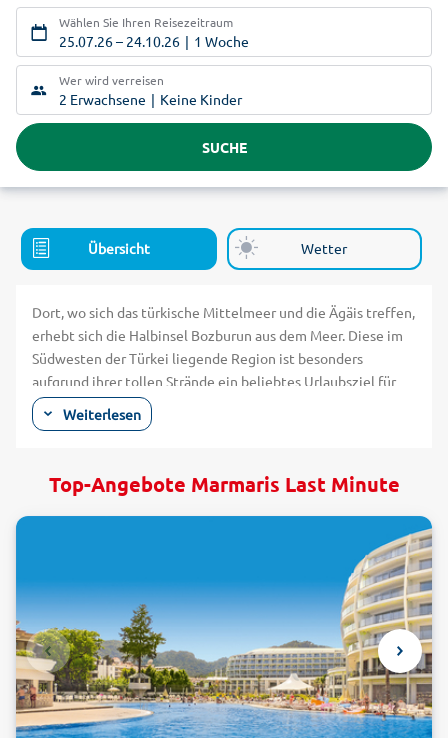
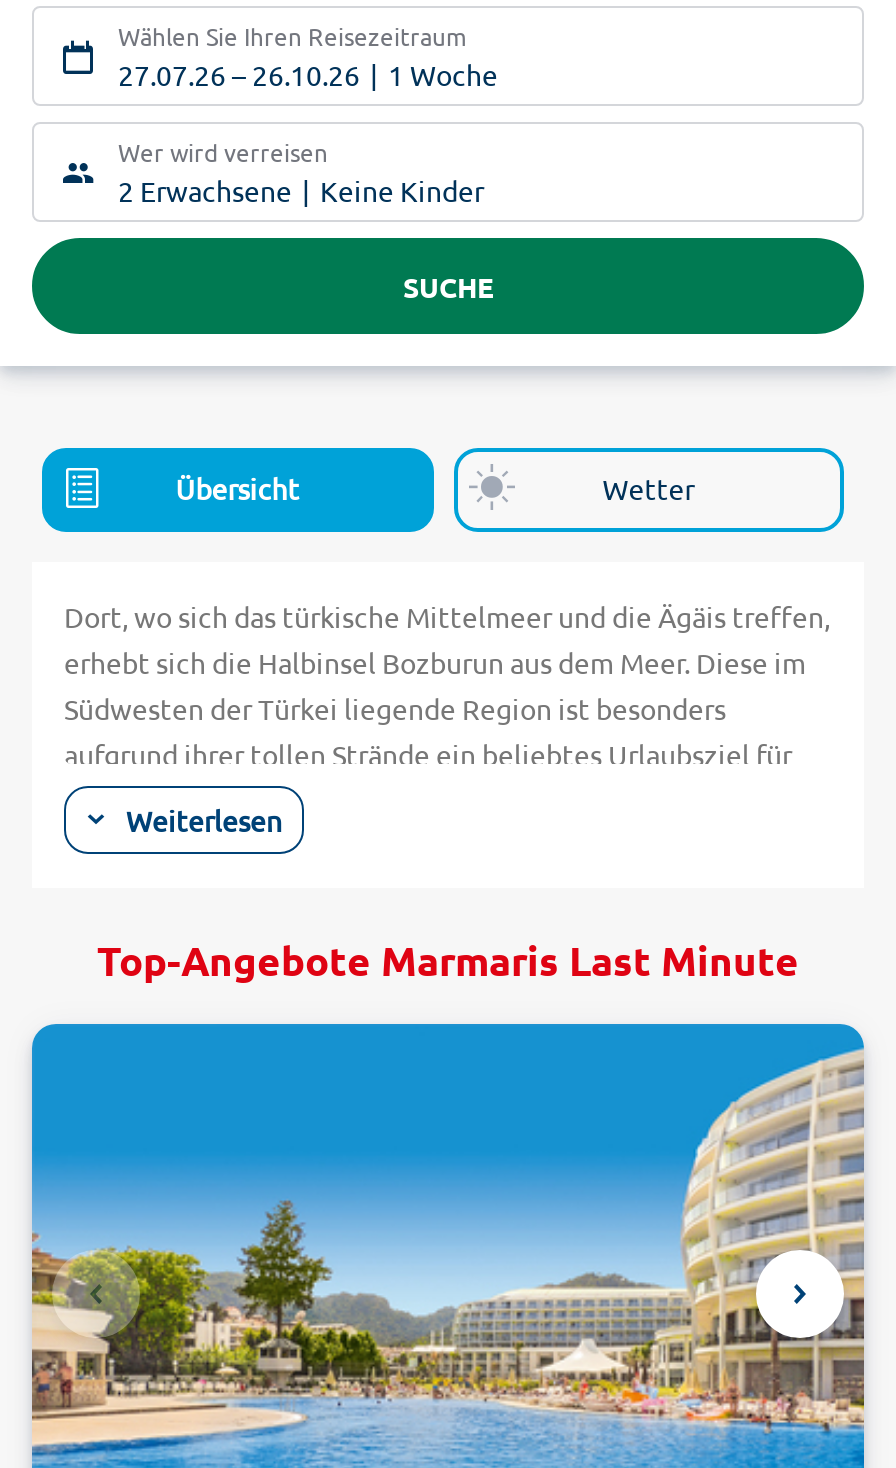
- 25.07.26 – 24.10.26 1 Woche
+ 27.07.26 – 26.10.26 1 Woche
